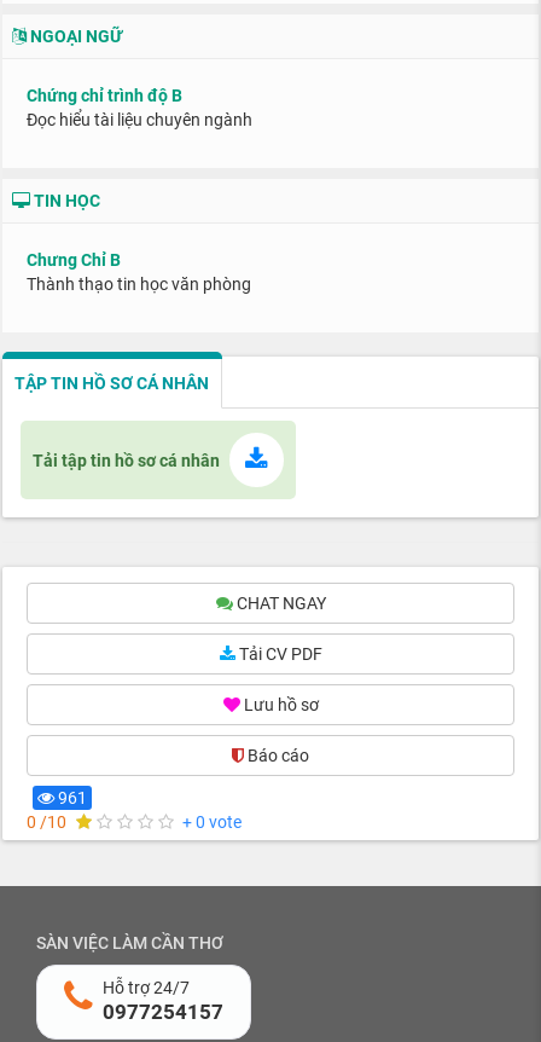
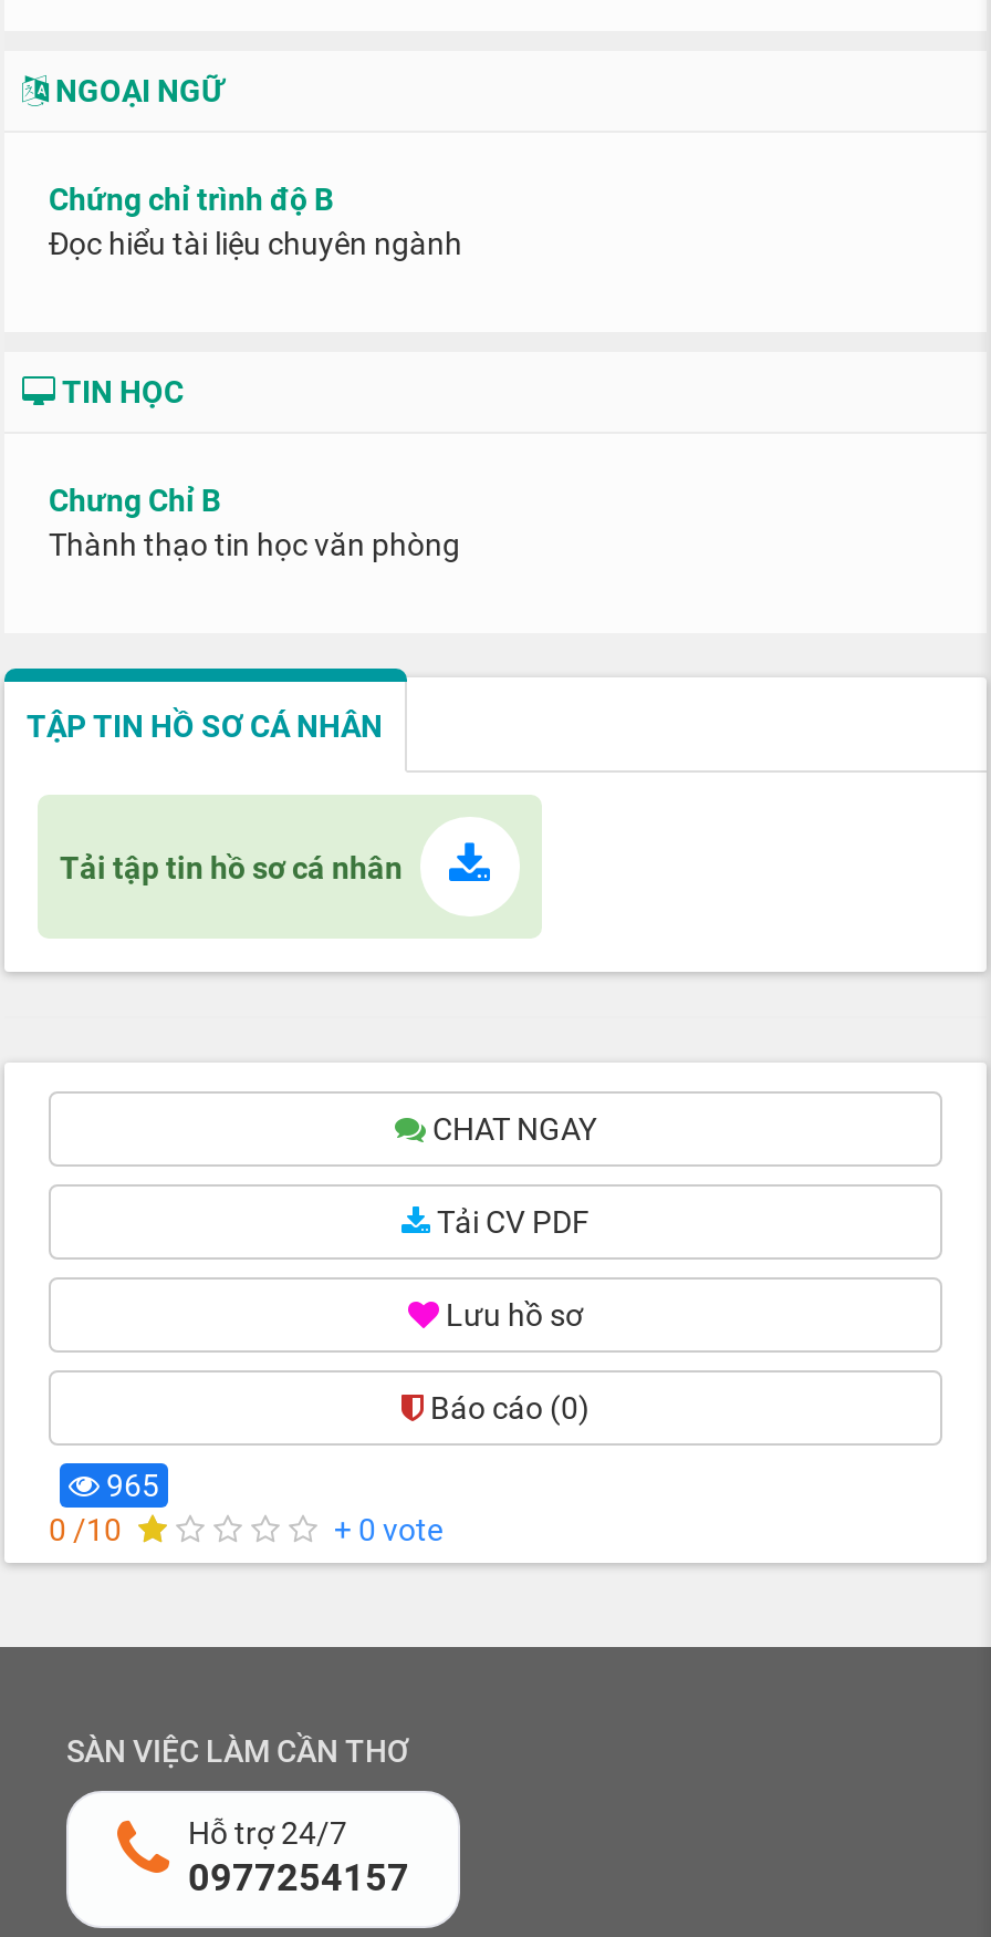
- Báo cáo
+ Báo cáo (0)

- 961
+ 965
